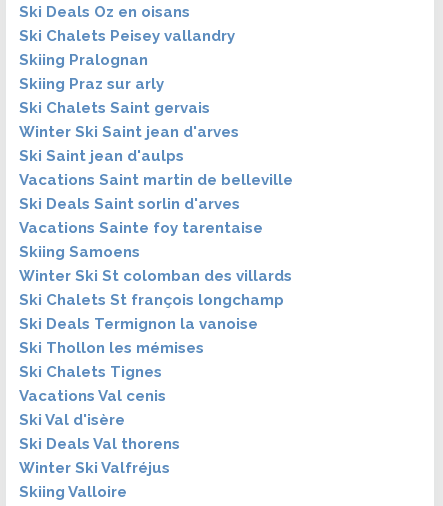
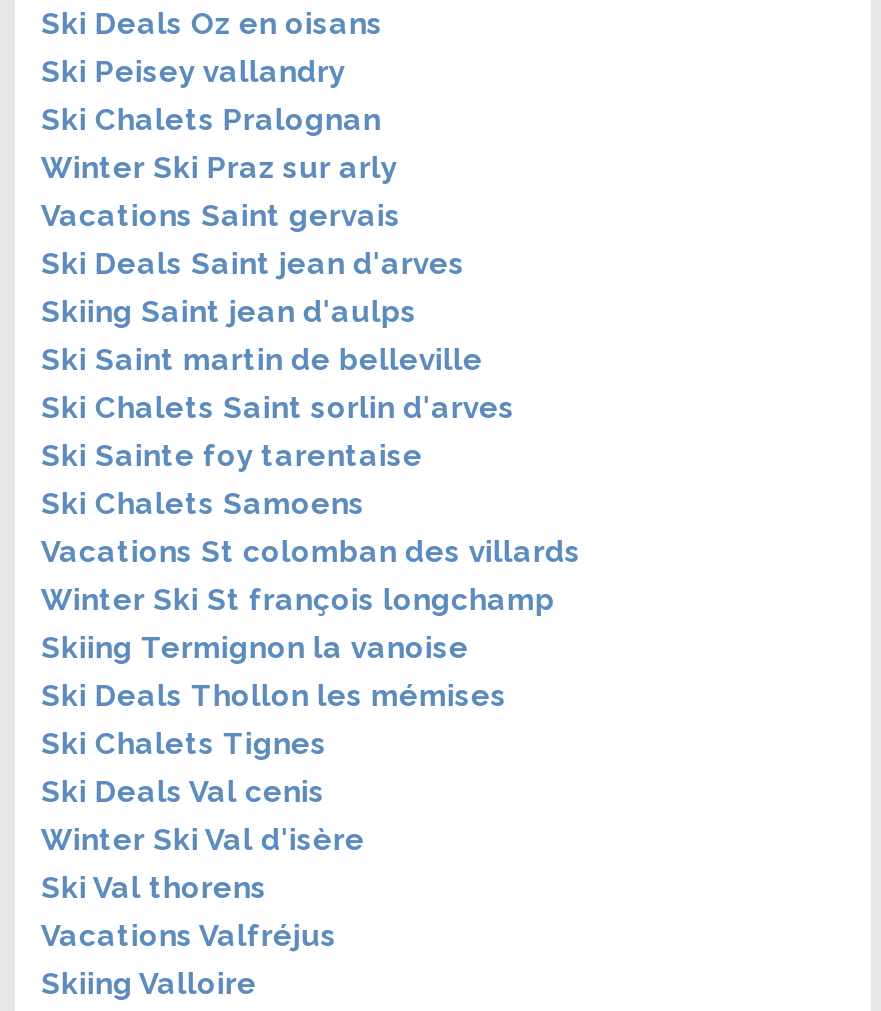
- Ski Chalets Peisey vallandry
- Skiing Pralognan
- Skiing Praz sur arly
- Ski Chalets Saint gervais
- Winter Ski Saint jean d'arves
- Ski Saint jean d'aulps
- Vacations Saint martin de belleville
- Ski Deals Saint sorlin d'arves
- Vacations Sainte foy tarentaise
- Skiing Samoens
- Winter Ski St colomban des villards
- Ski Chalets St françois longchamp
- Ski Deals Termignon la vanoise
- Ski Thollon les mémises
+ Ski Peisey vallandry
+ Ski Chalets Pralognan
+ Winter Ski Praz sur arly
+ Vacations Saint gervais
+ Ski Deals Saint jean d'arves
+ Skiing Saint jean d'aulps
+ Ski Saint martin de belleville
+ Ski Chalets Saint sorlin d'arves
+ Ski Sainte foy tarentaise
+ Ski Chalets Samoens
+ Vacations St colomban des villards
+ Winter Ski St françois longchamp
+ Skiing Termignon la vanoise
+ Ski Deals Thollon les mémises

- Vacations Val cenis
- Ski Val d'isère
- Ski Deals Val thorens
- Winter Ski Valfréjus
+ Ski Deals Val cenis
+ Winter Ski Val d'isère
+ Ski Val thorens
+ Vacations Valfréjus
